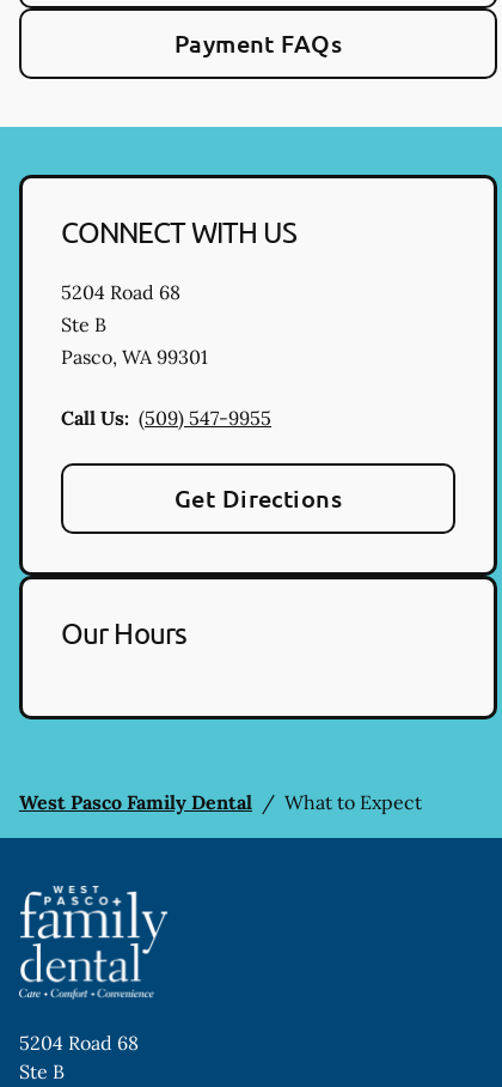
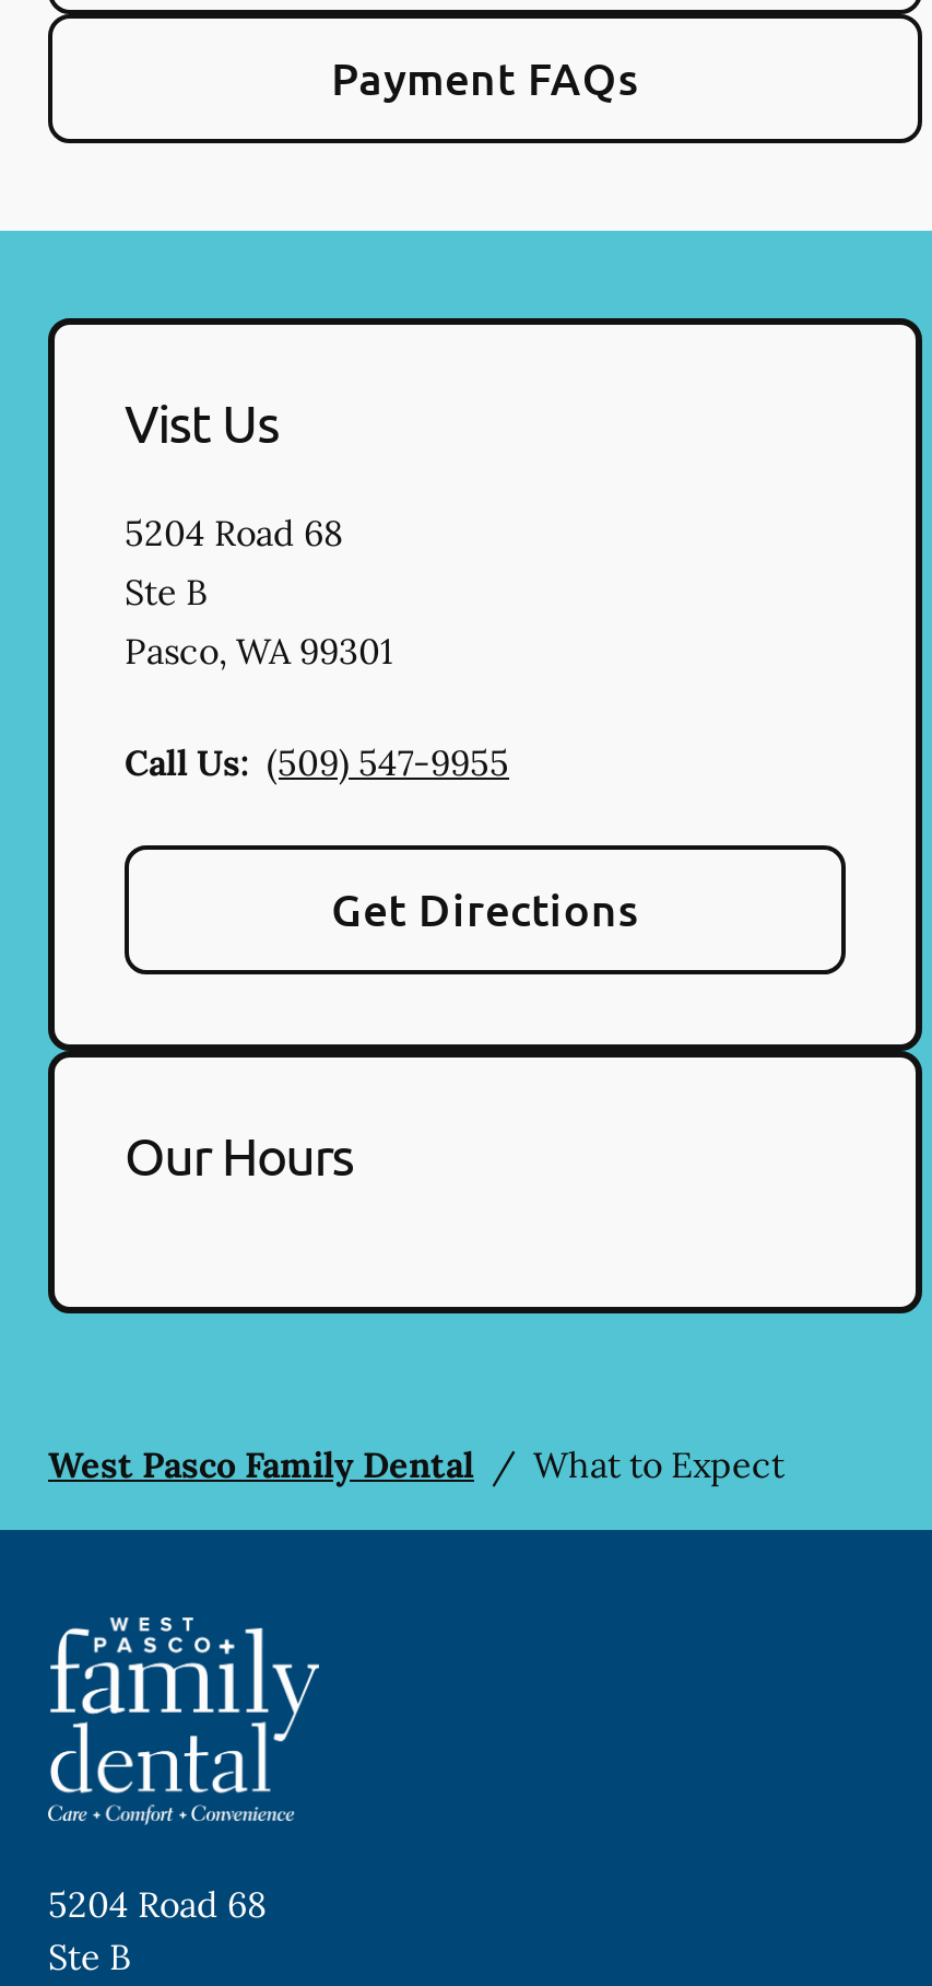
- CONNECT WITH US
+ Vist Us
